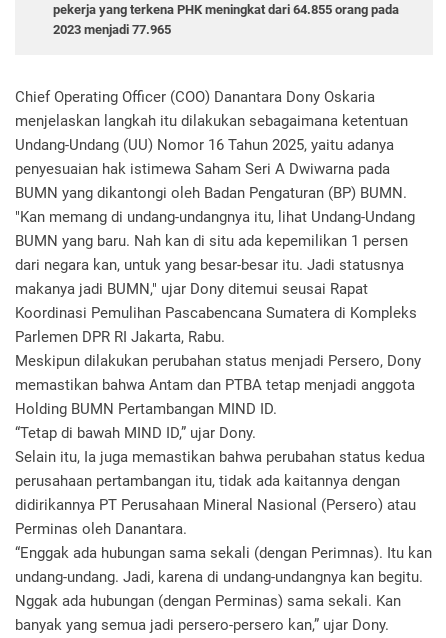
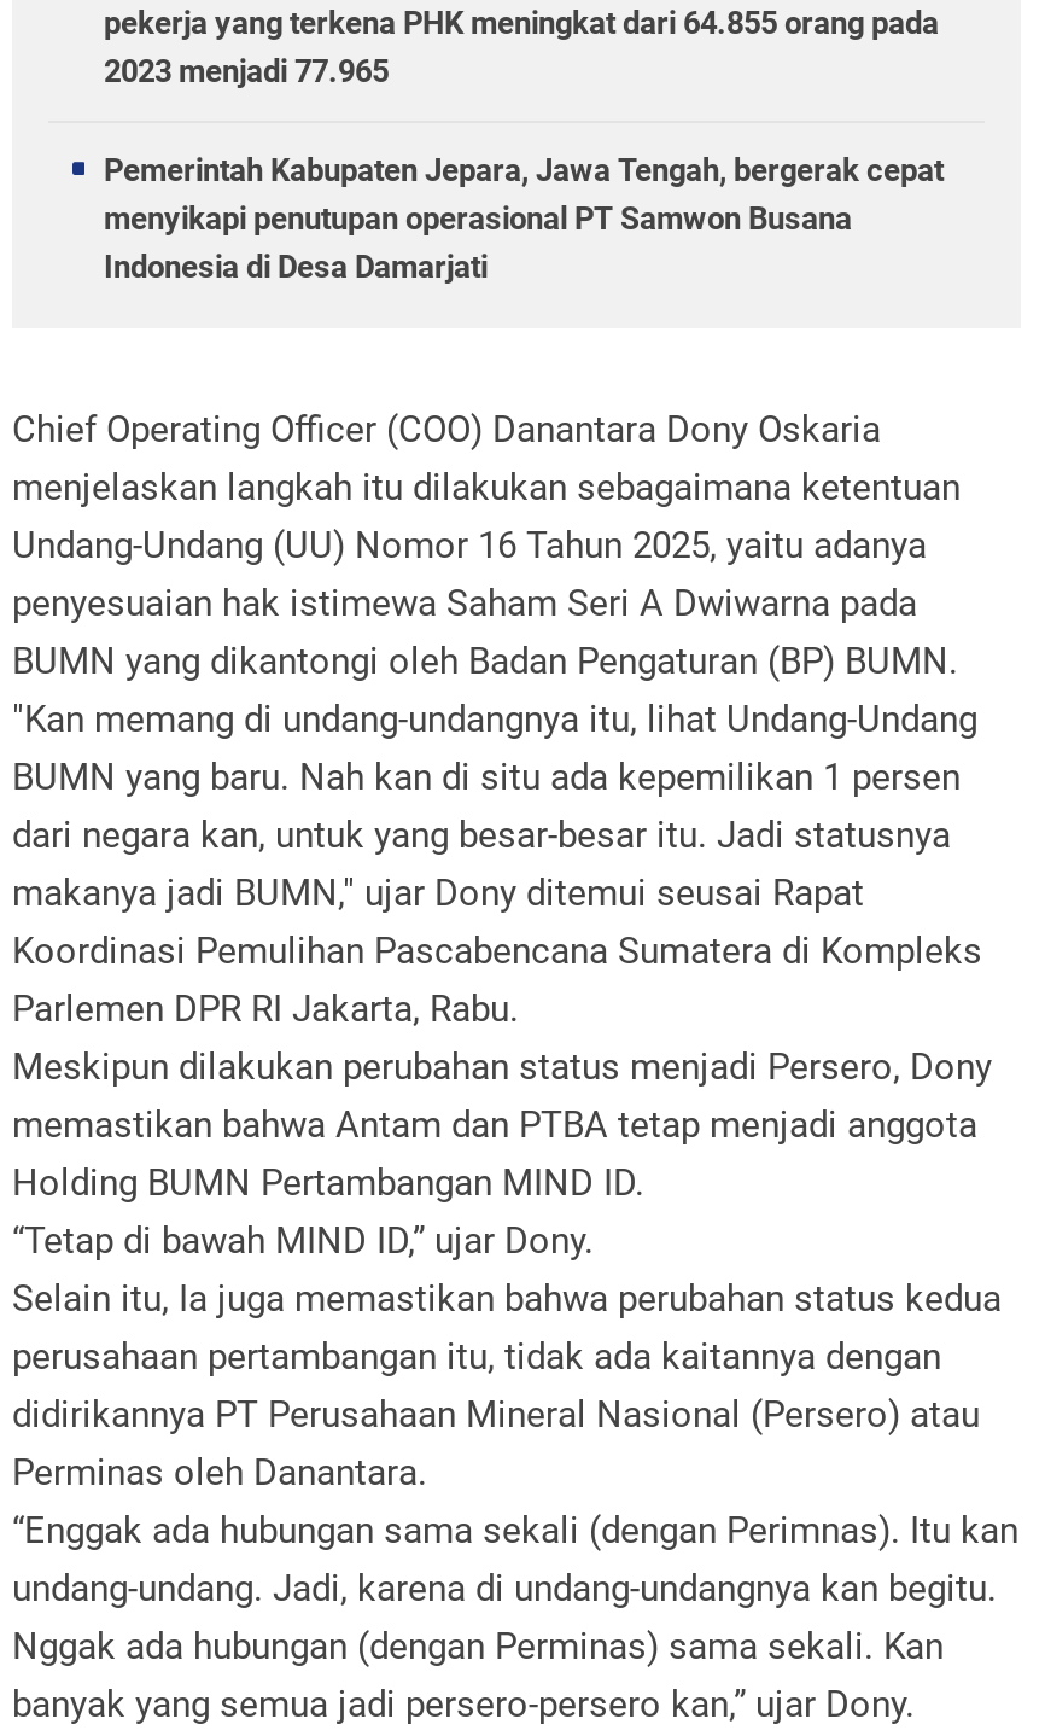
+ Pemerintah Kabupaten Jepara, Jawa Tengah, bergerak cepat
+ menyikapi penutupan operasional PT Samwon Busana
+ Indonesia di Desa Damarjati
